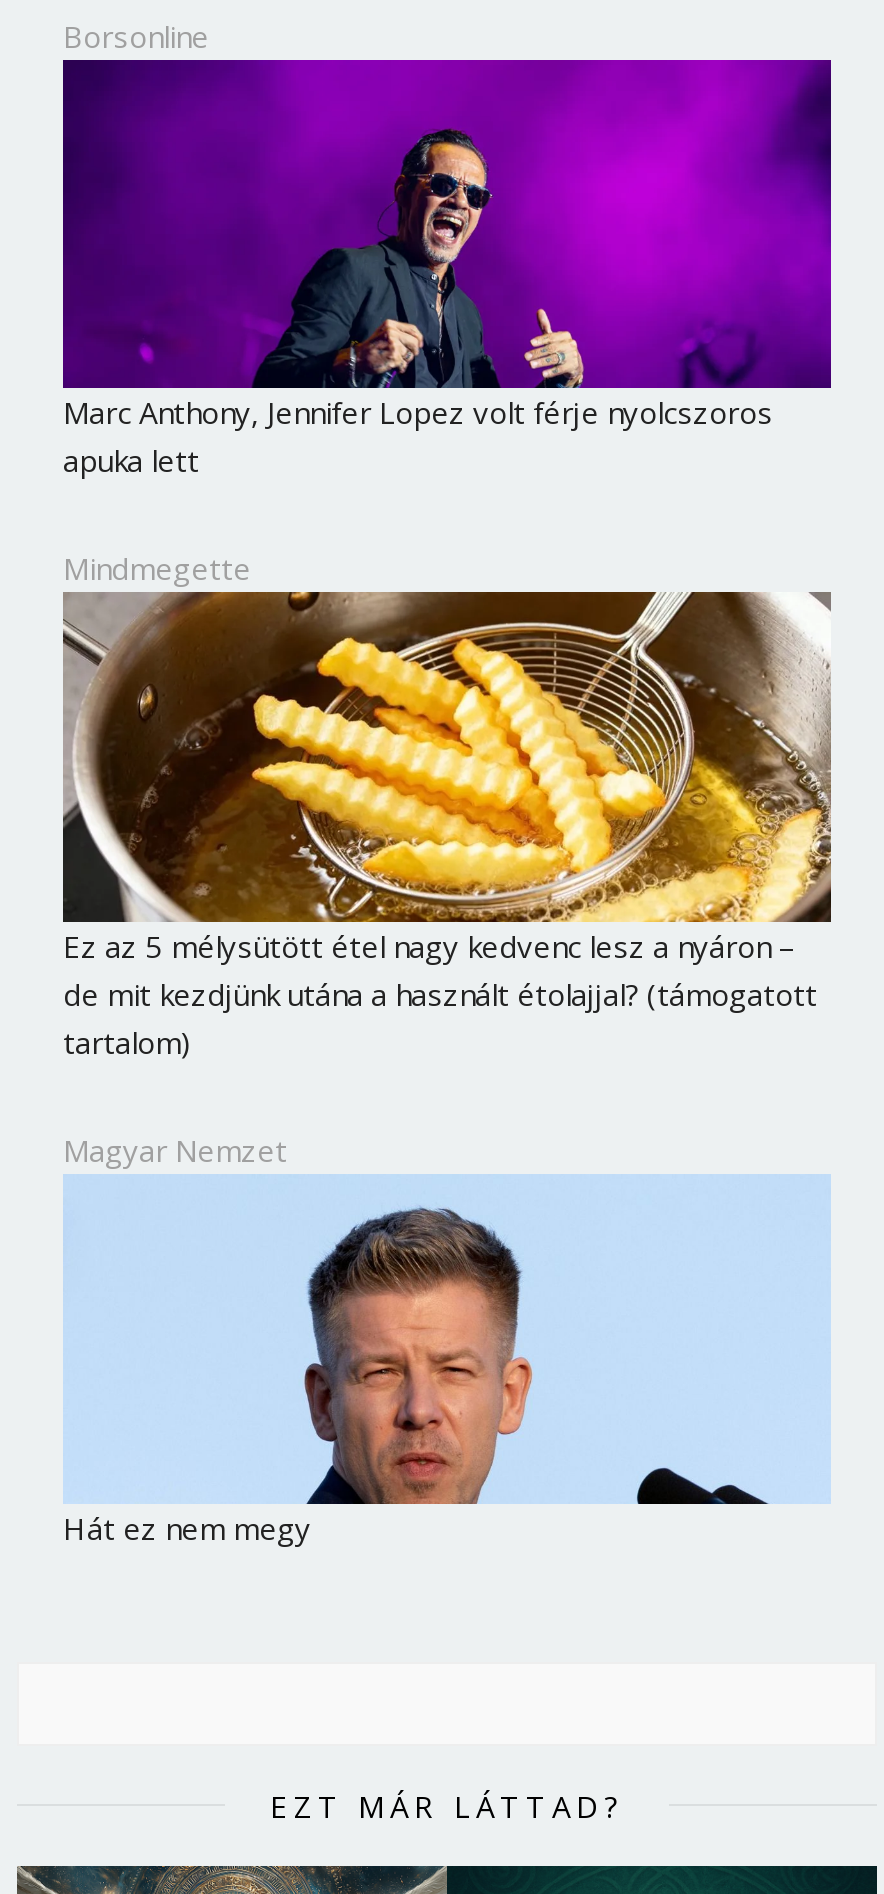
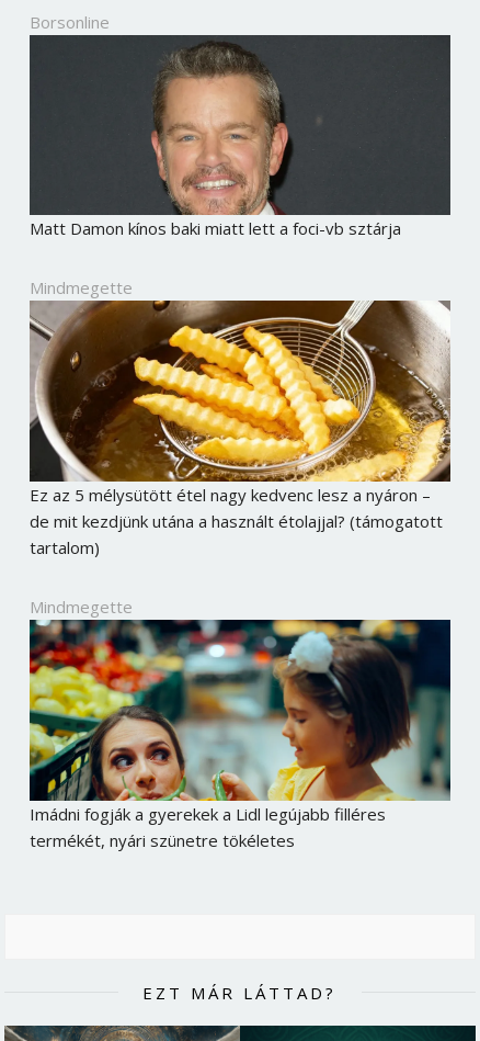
- [image]
- Marc Anthony, Jennifer Lopez volt férje nyolcszoros
- apuka lett
+ [image]
+ Matt Damon kínos baki miatt lett a foci-vb sztárja

moved up: [image] | Mindmegette | Ez az 5 mélysütött étel nagy kedvenc lesz a nyáron – | de mit kezdjünk utána a használt étolajjal? (támogatott | tartalom)

- Magyar Nemzet
+ Mindmegette

- [image]
- Hát ez nem megy
+ [image]
+ Imádni fogják a gyerekek a Lidl legújabb filléres
+ termékét, nyári szünetre tökéletes
